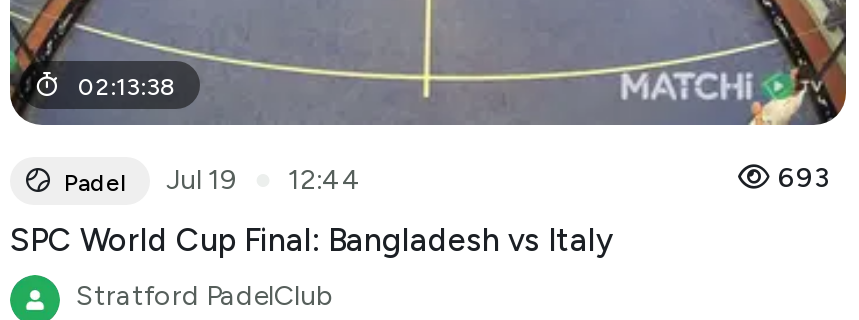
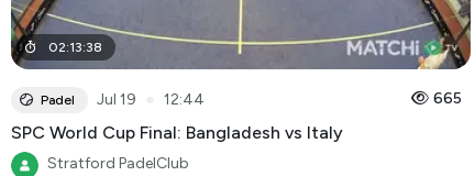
- 693
+ 665
